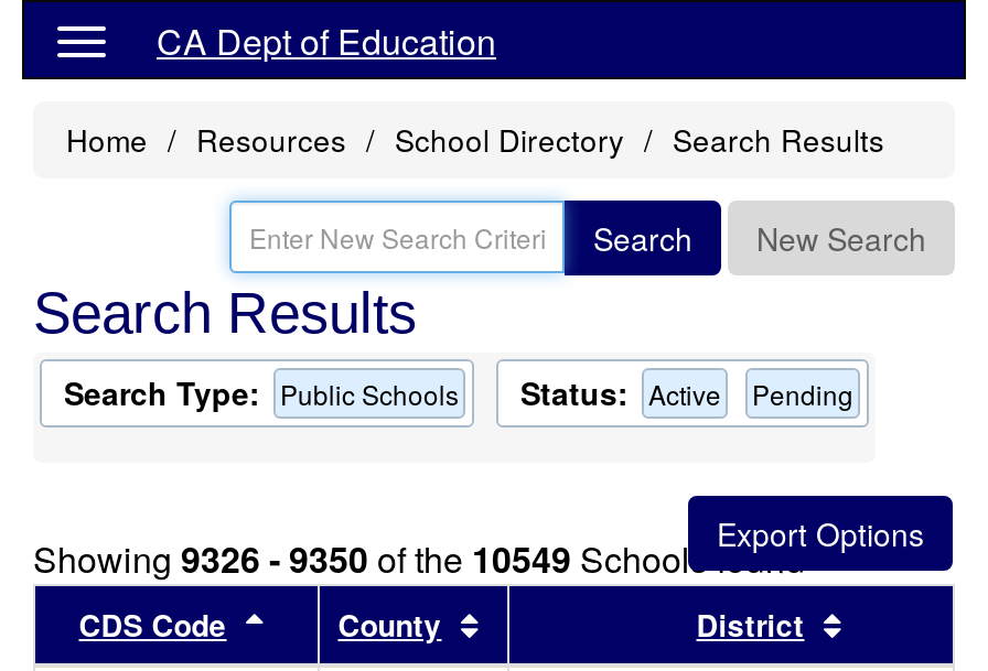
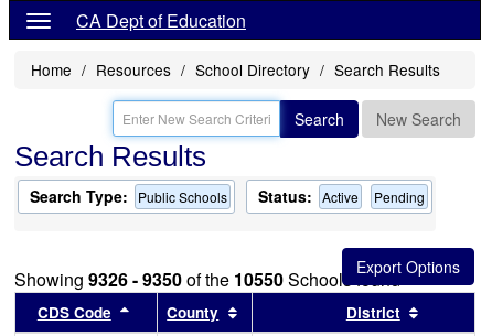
- Showing 9326 - 9350 of the 10549 Schools found
+ Showing 9326 - 9350 of the 10550 Schools found
